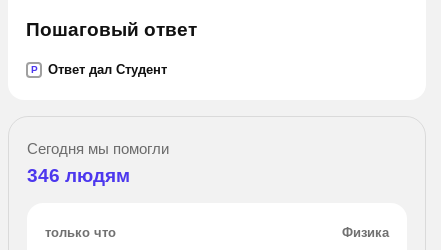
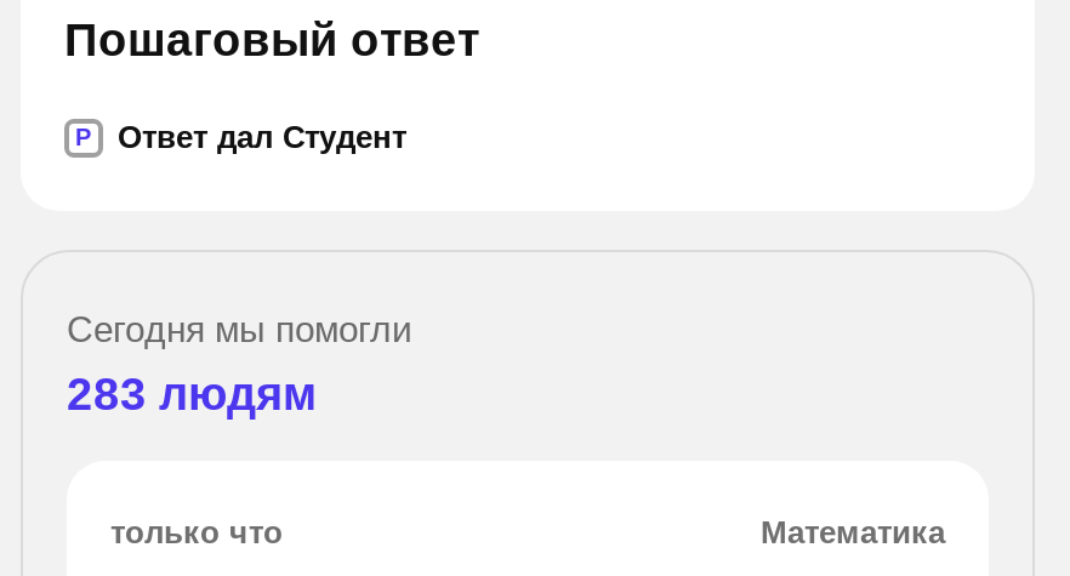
- 346 людям
+ 283 людям

- Физика
+ Математика
